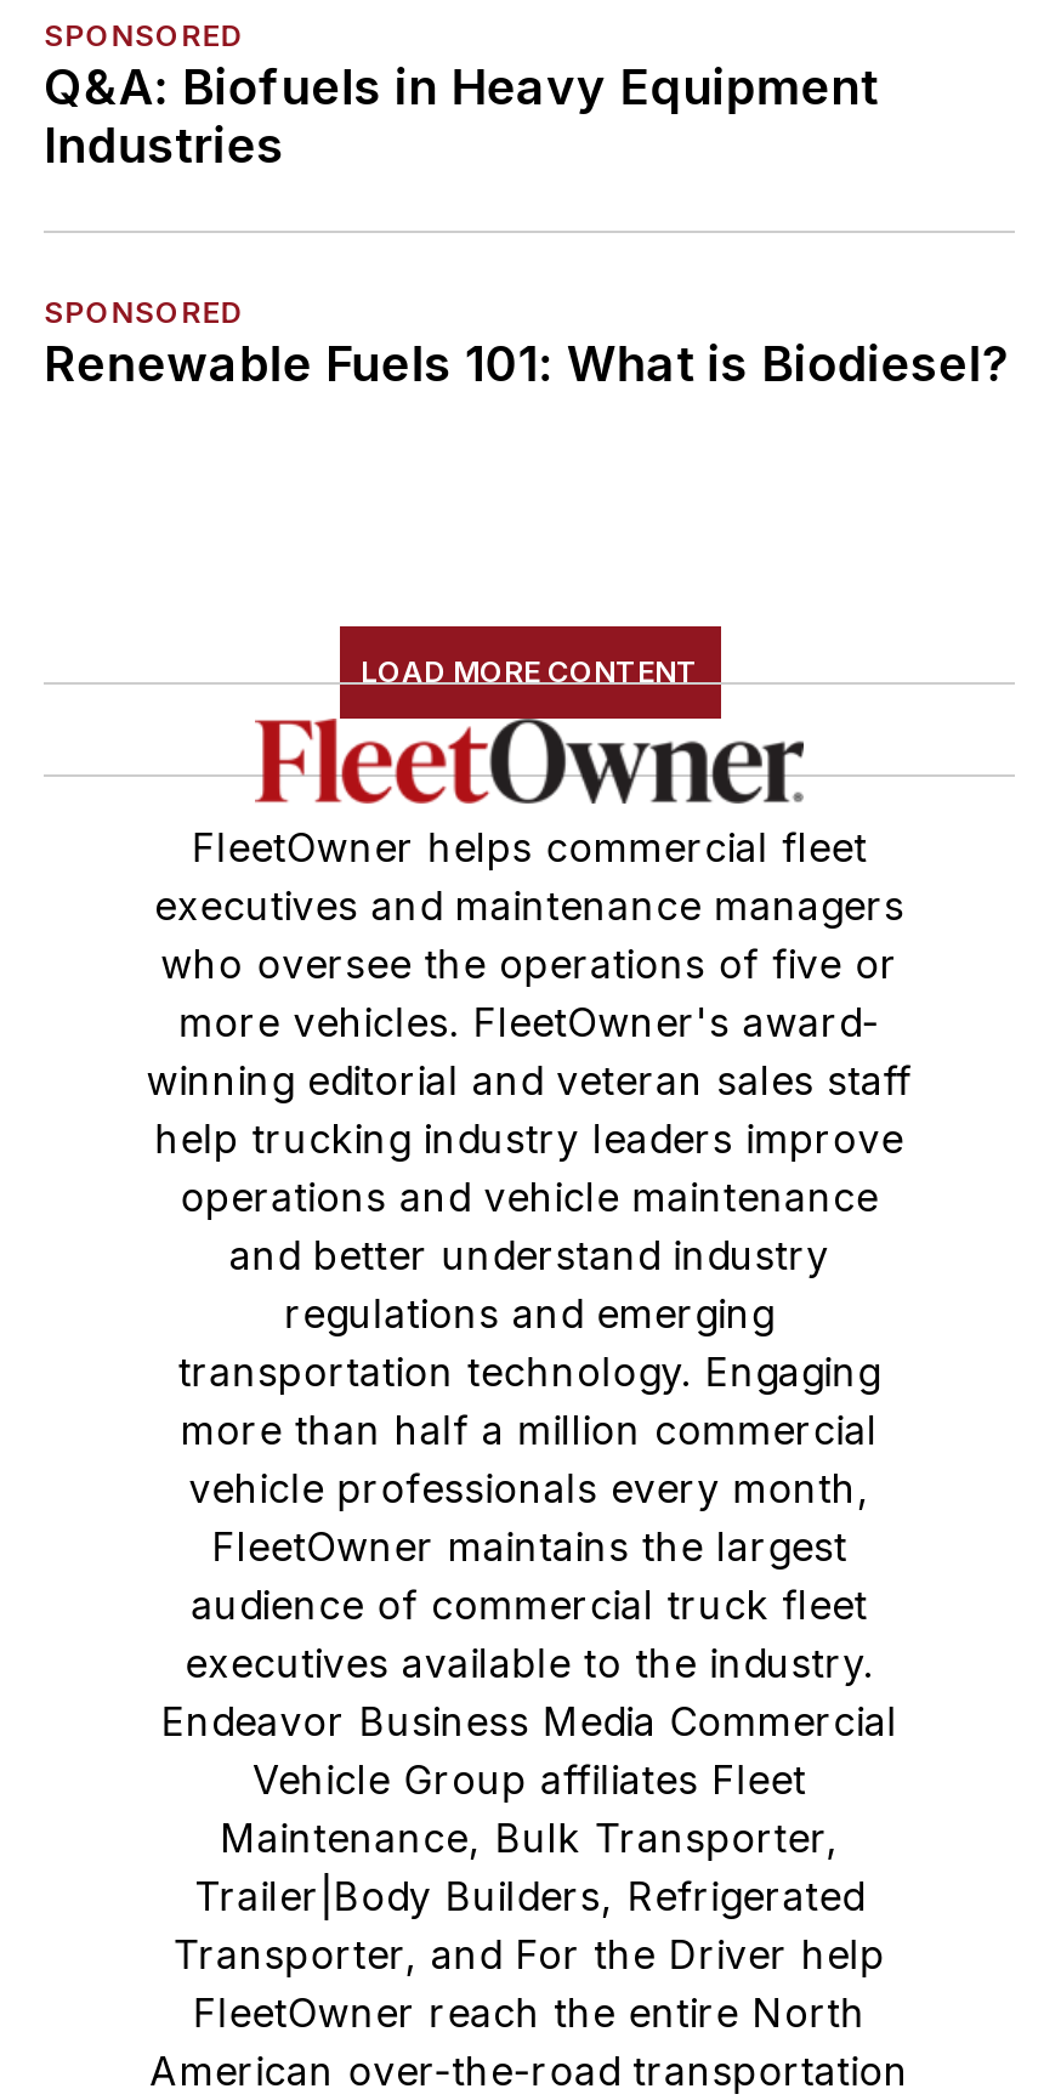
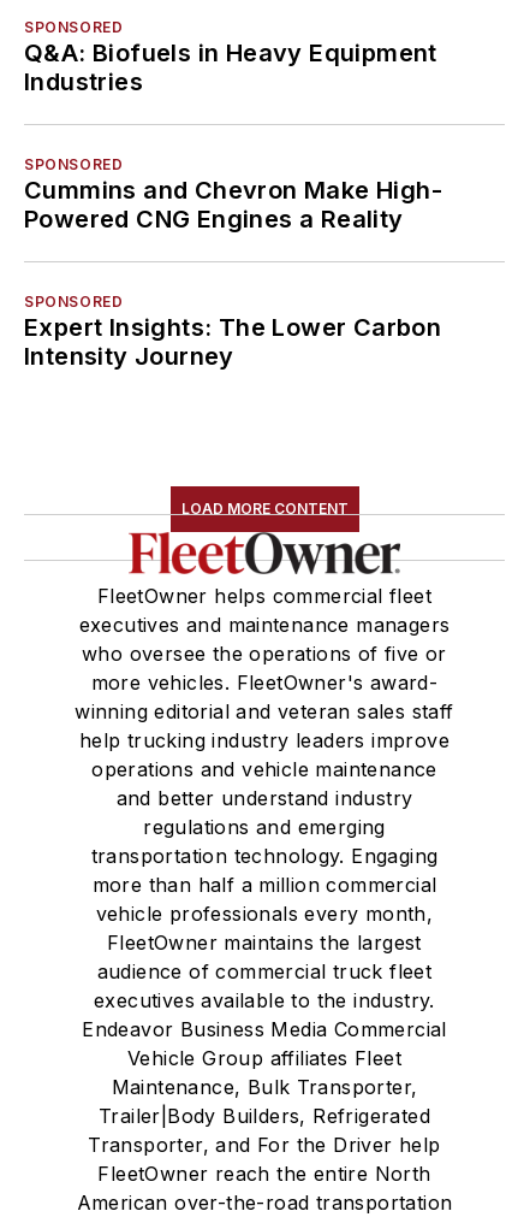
- Renewable Fuels 101: What is Biodiesel?
+ Cummins and Chevron Make High-
+ Powered CNG Engines a Reality
+ SPONSORED
+ Expert Insights: The Lower Carbon
+ Intensity Journey
